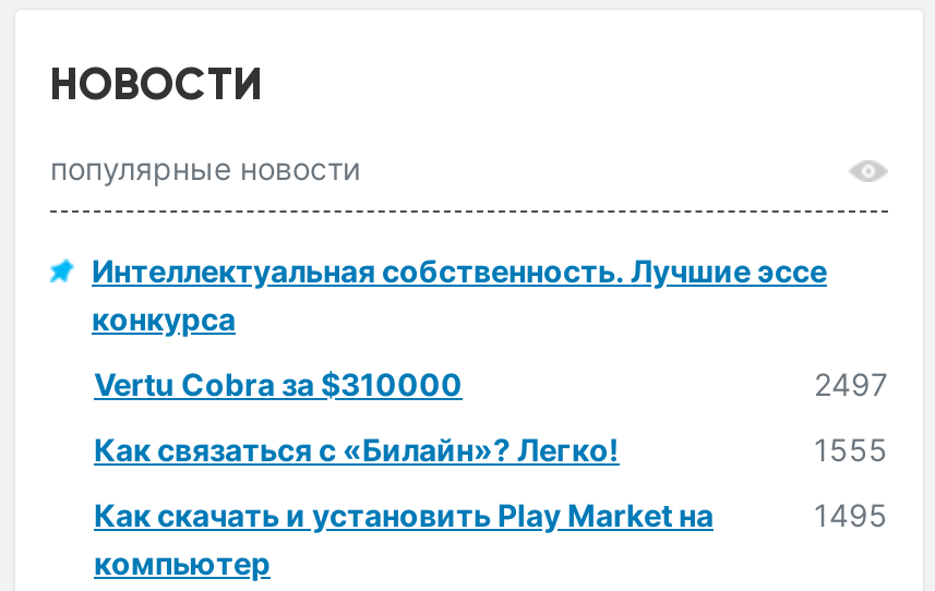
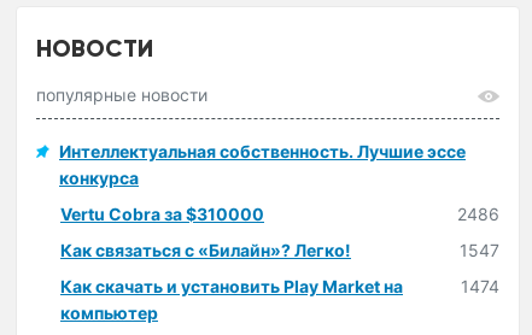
- 2497
+ 2486

- 1555
+ 1547

- 1495
+ 1474
